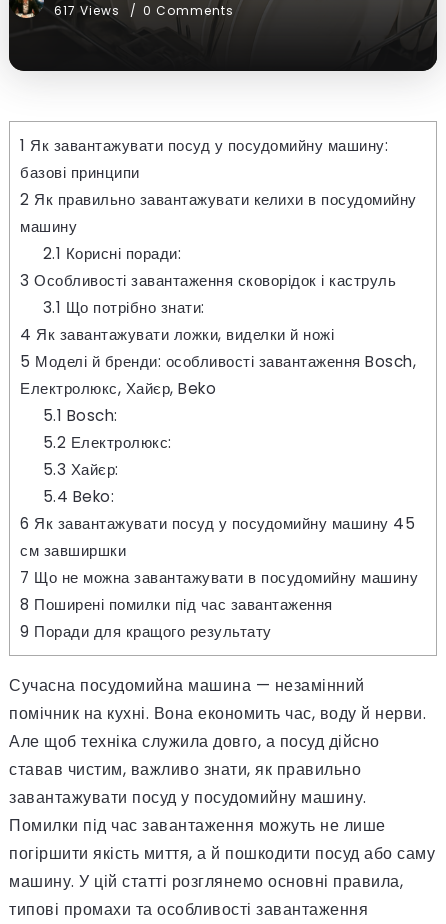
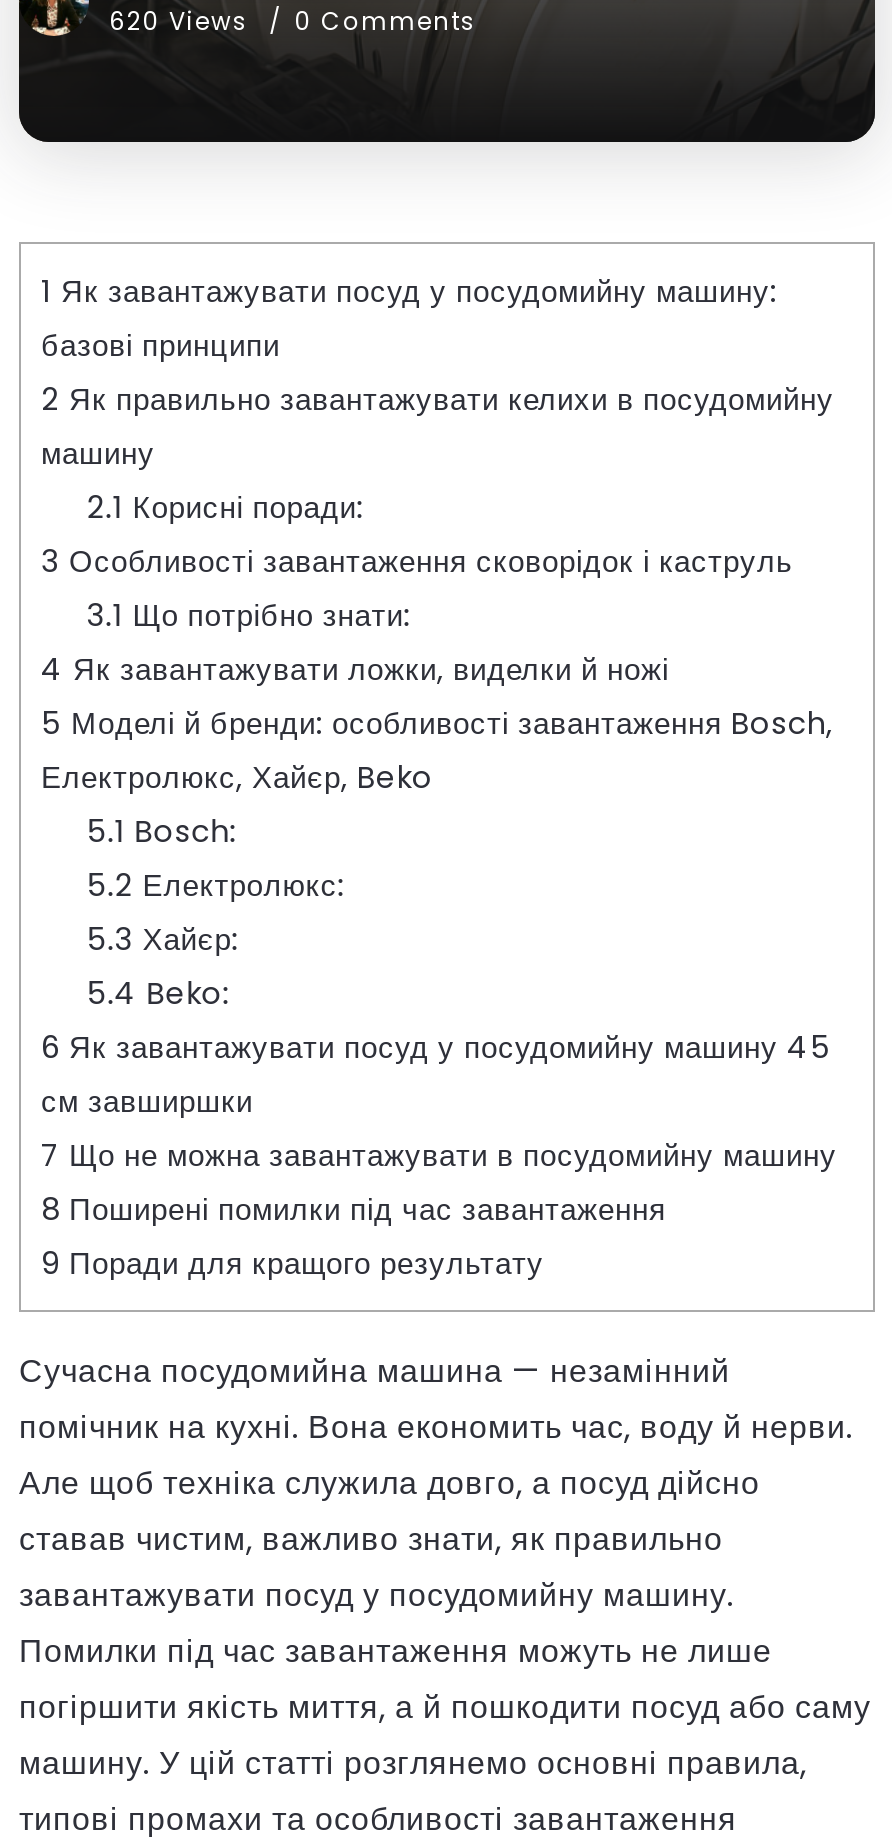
- 617 Views 0 Comments
+ 620 Views 0 Comments
